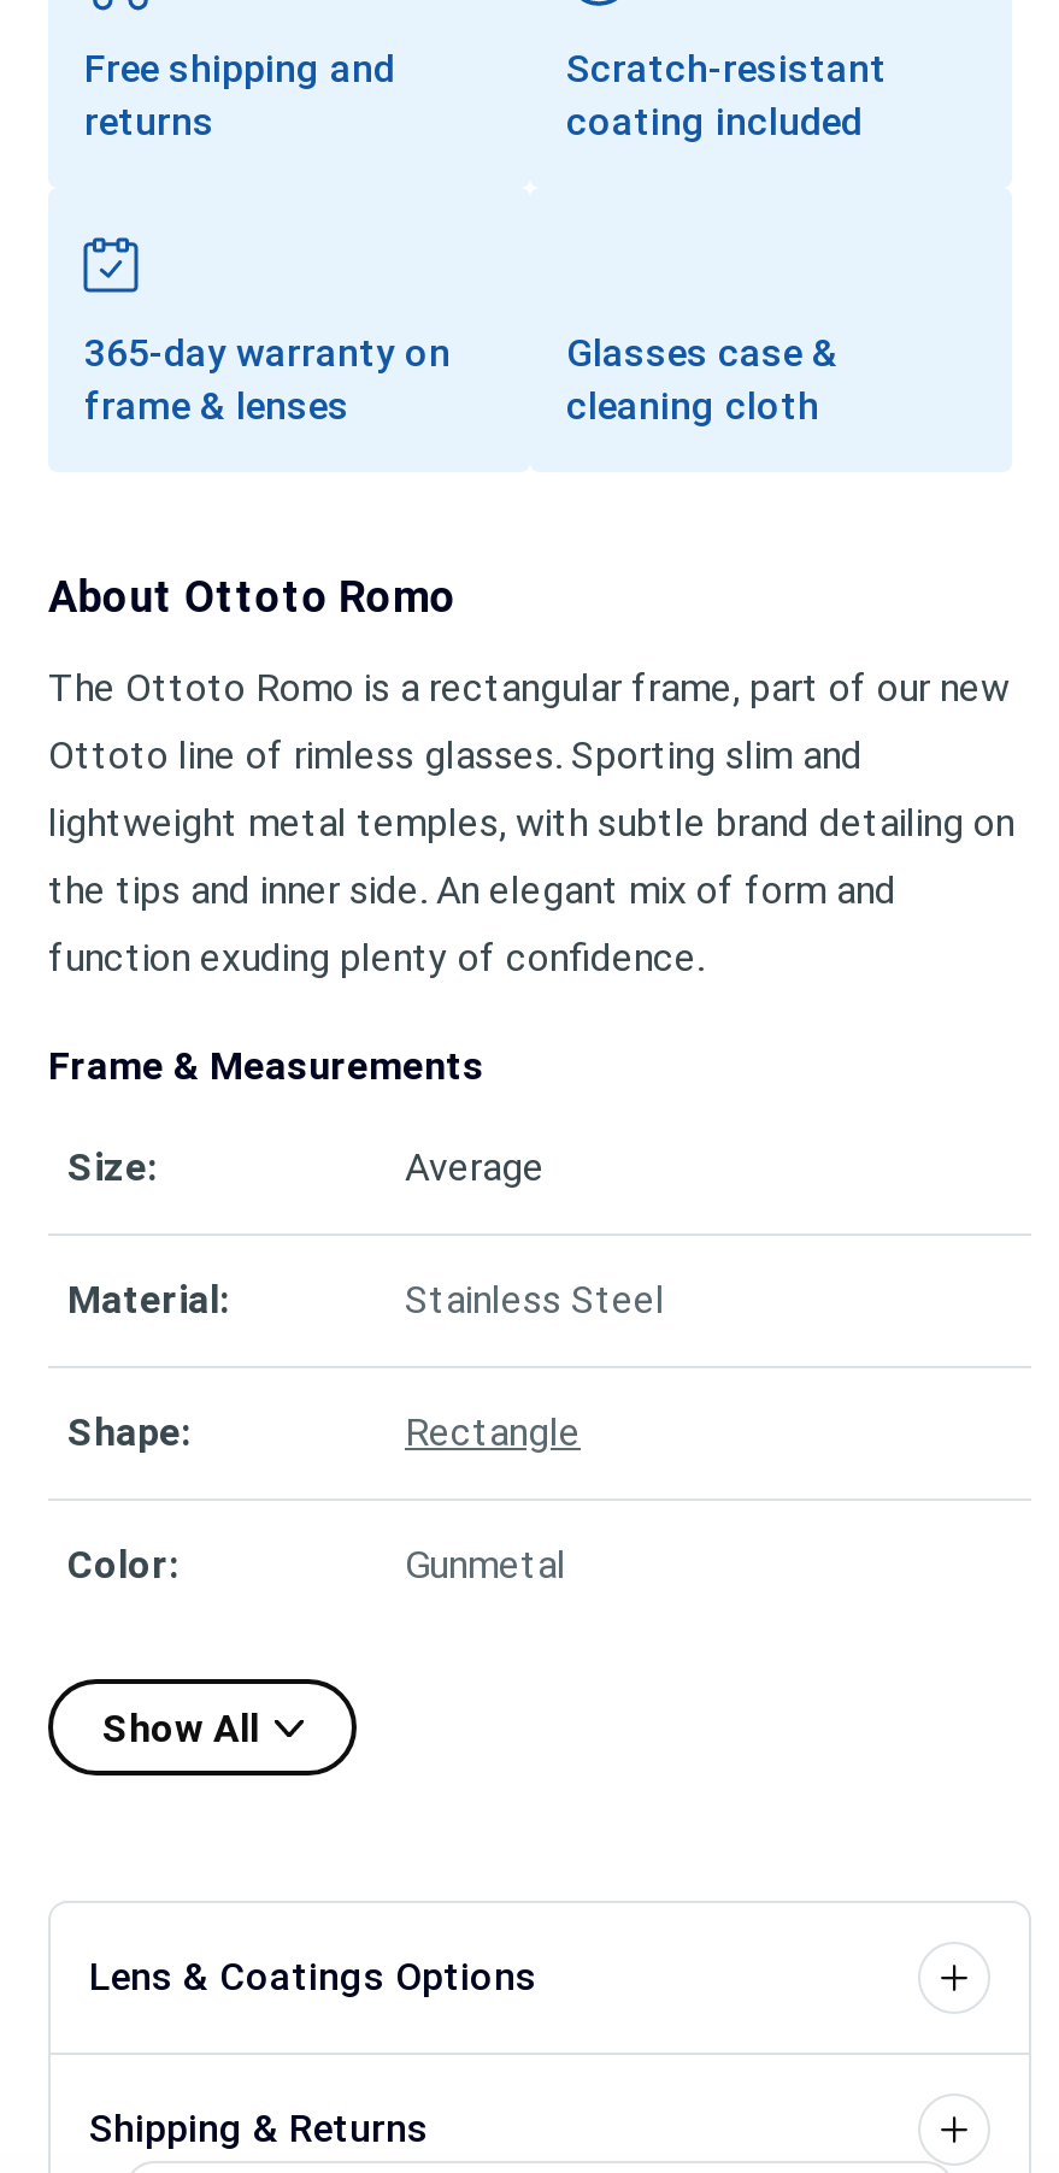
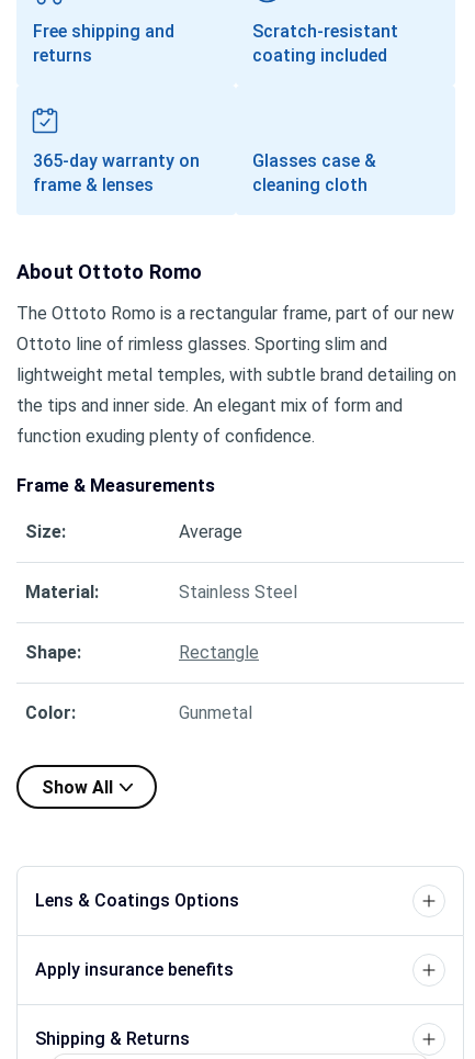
+ Apply insurance benefits
